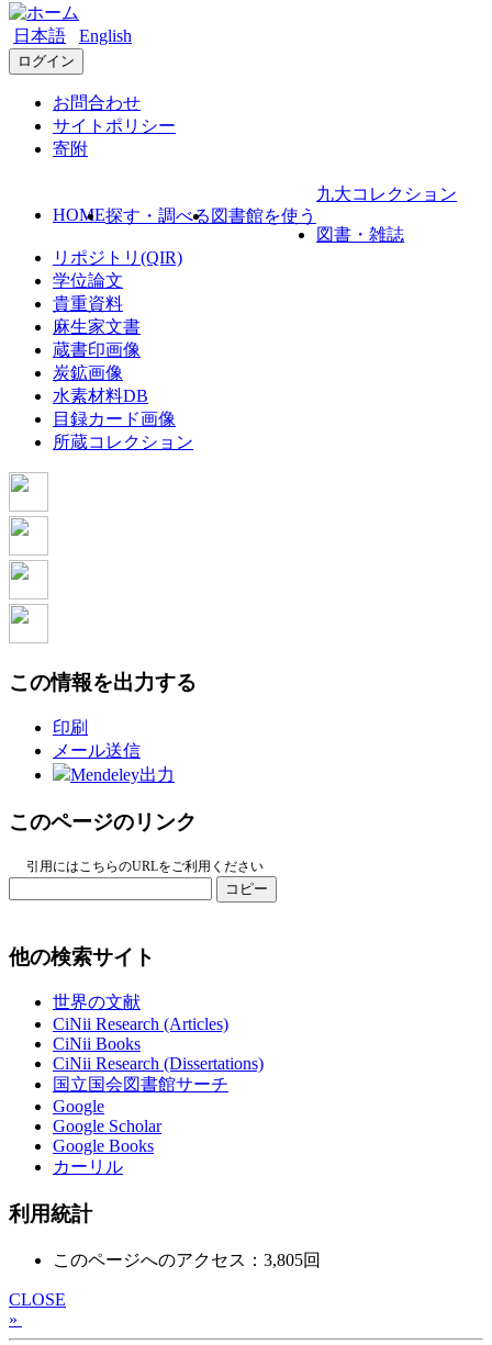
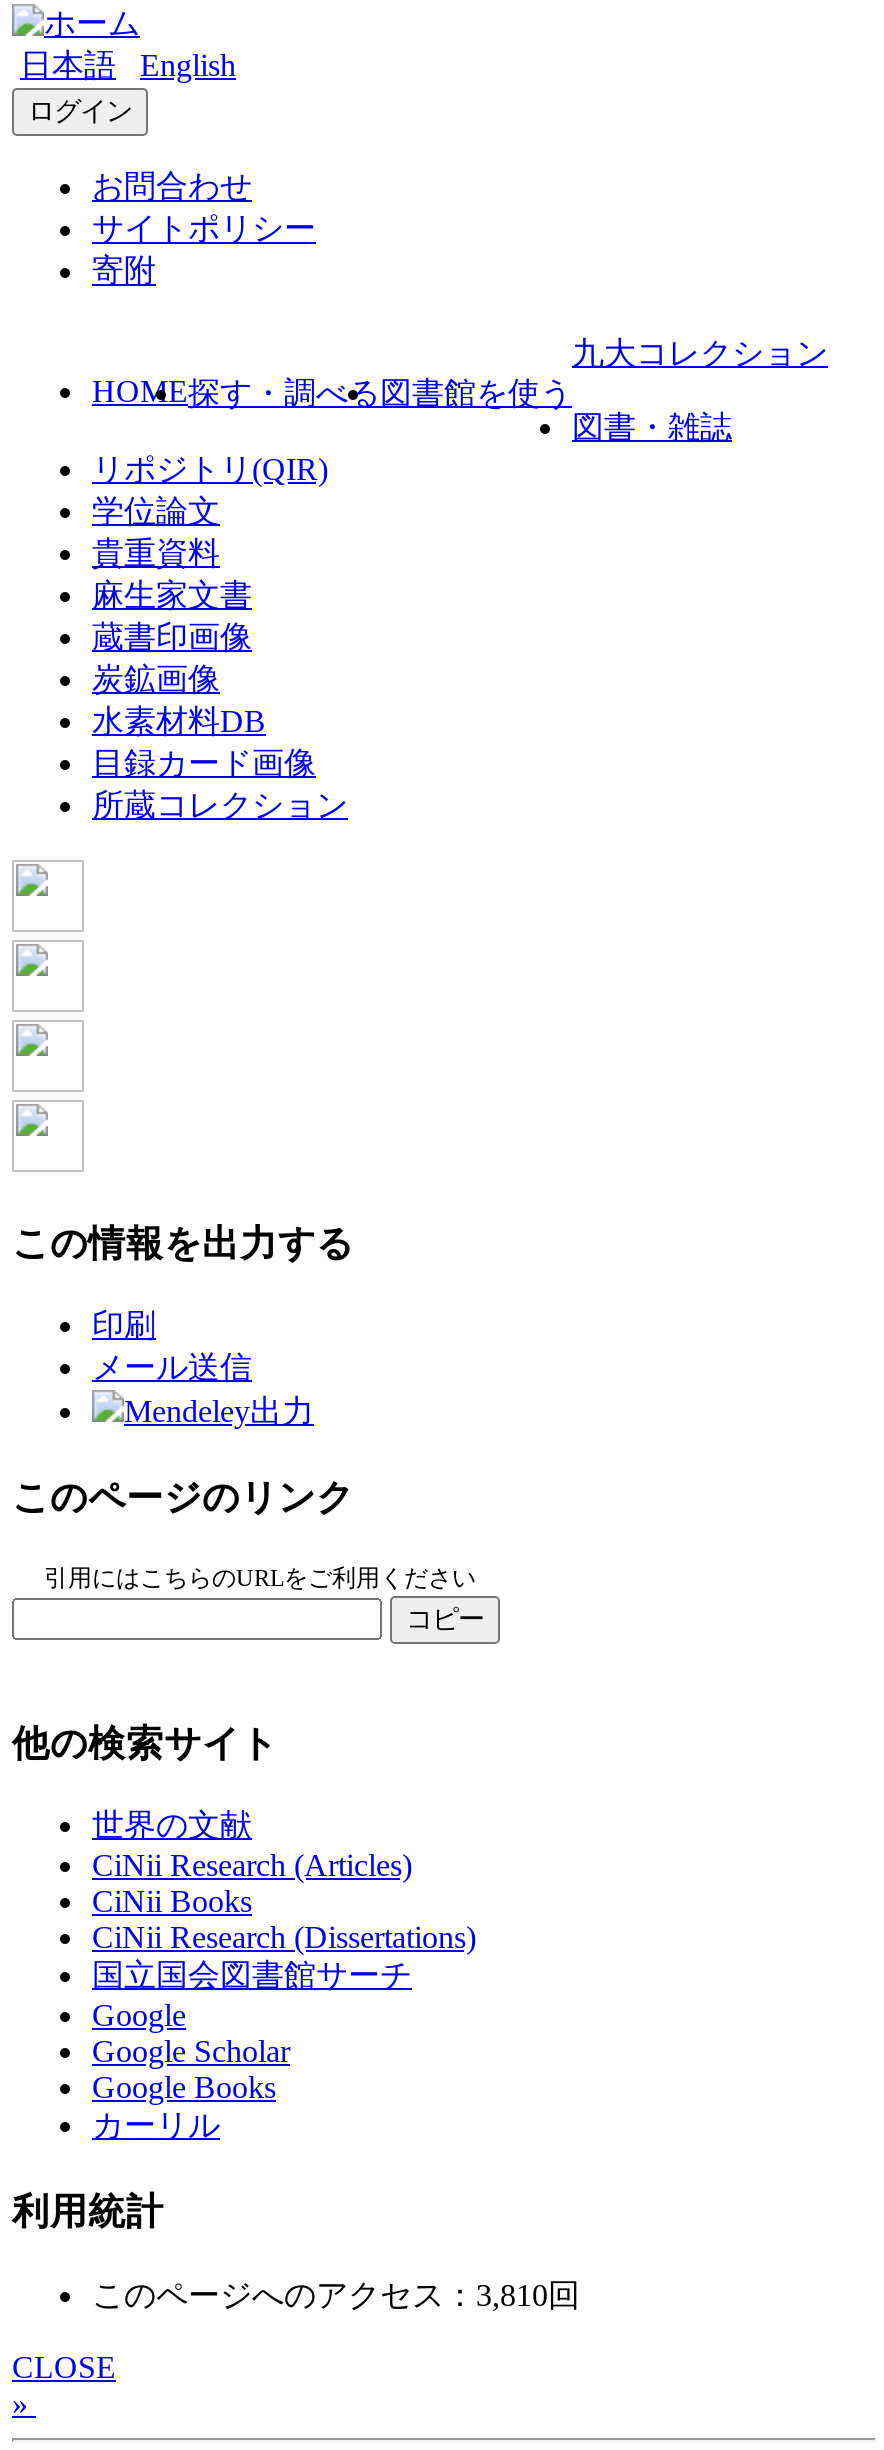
- このページへのアクセス：3,805回
+ このページへのアクセス：3,810回
